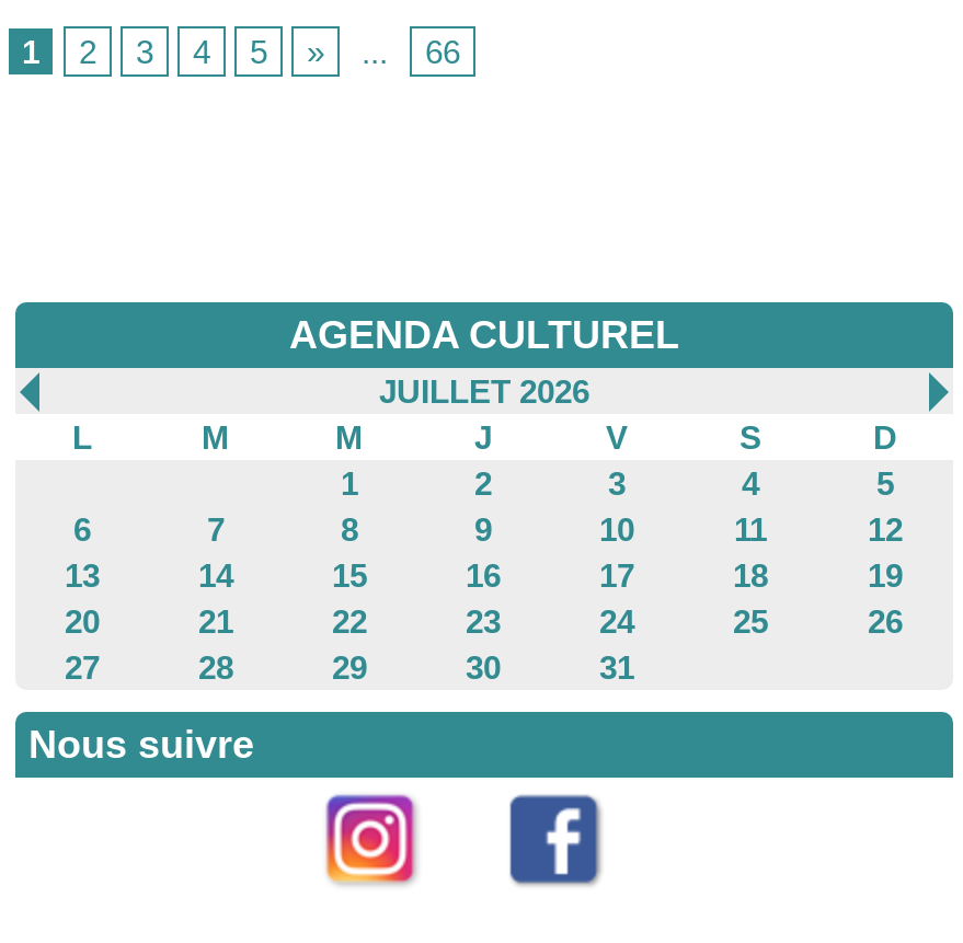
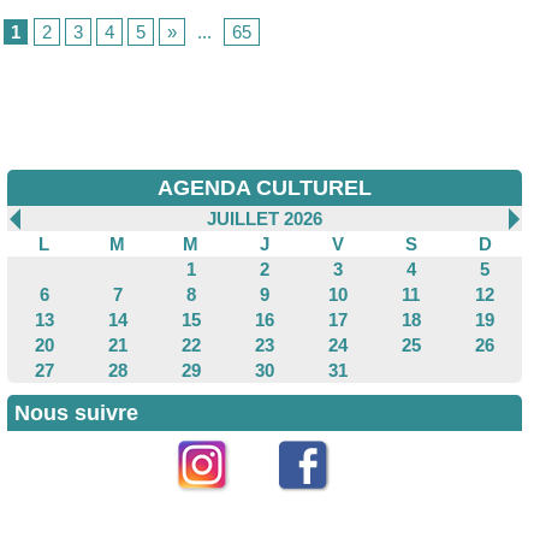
- 66
+ 65
